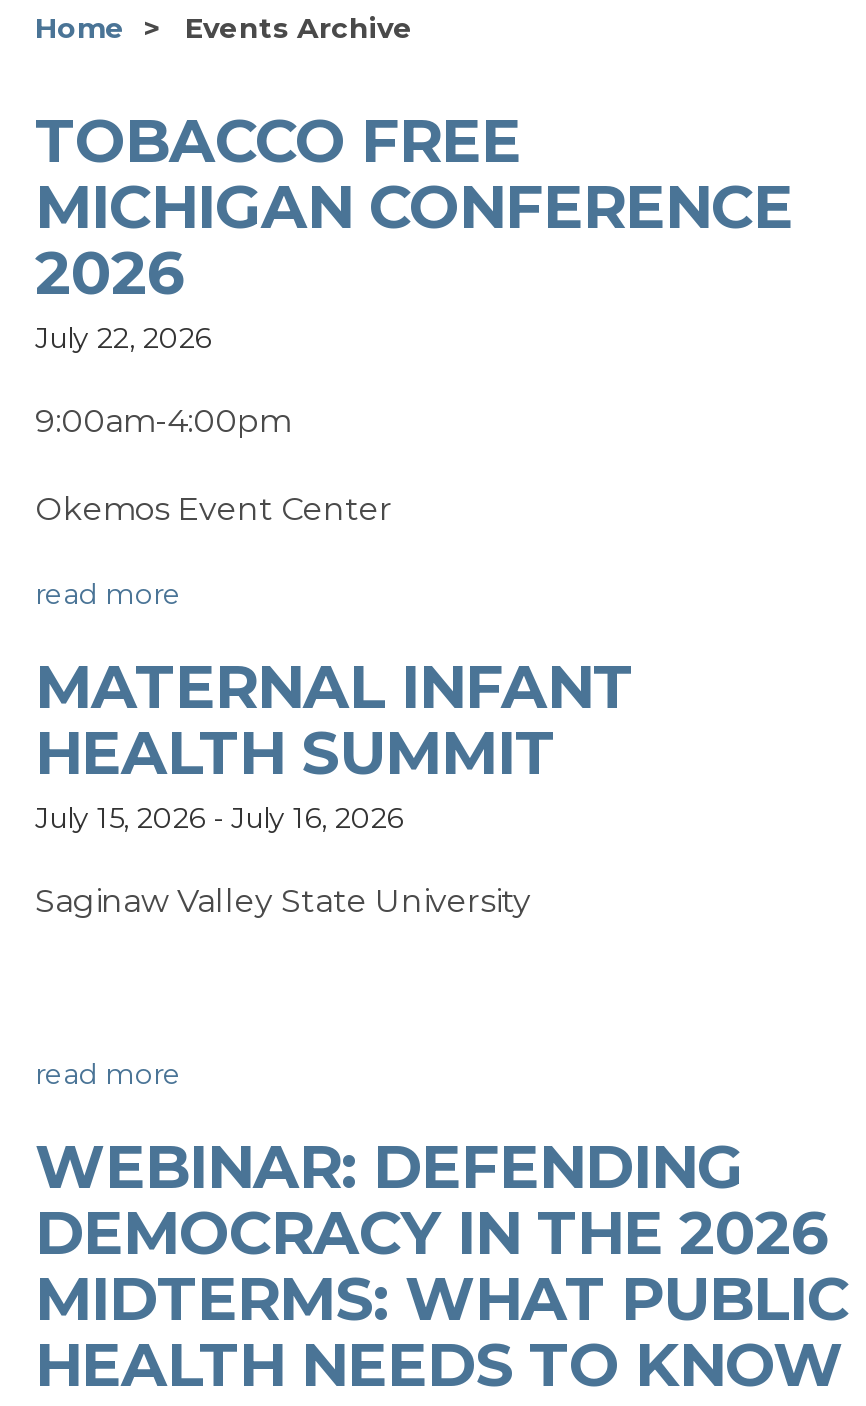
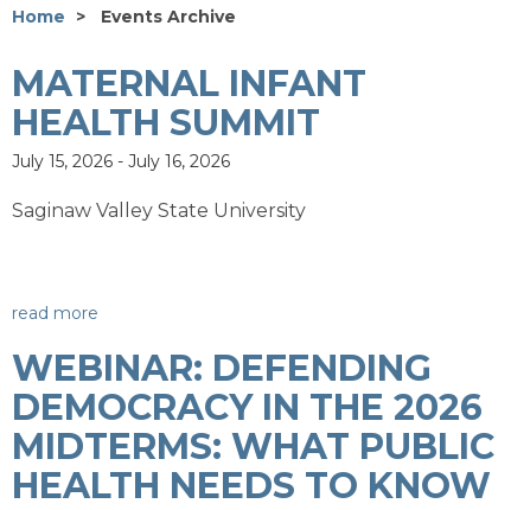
- TOBACCO FREE
- MICHIGAN CONFERENCE
- 2026
- July 22, 2026
- 9:00am-4:00pm
- Okemos Event Center
- read more
